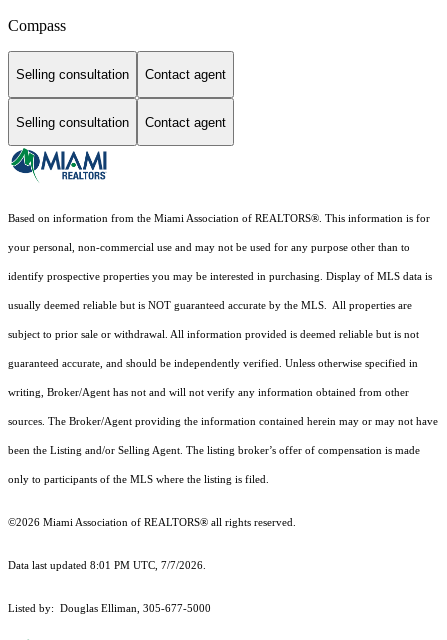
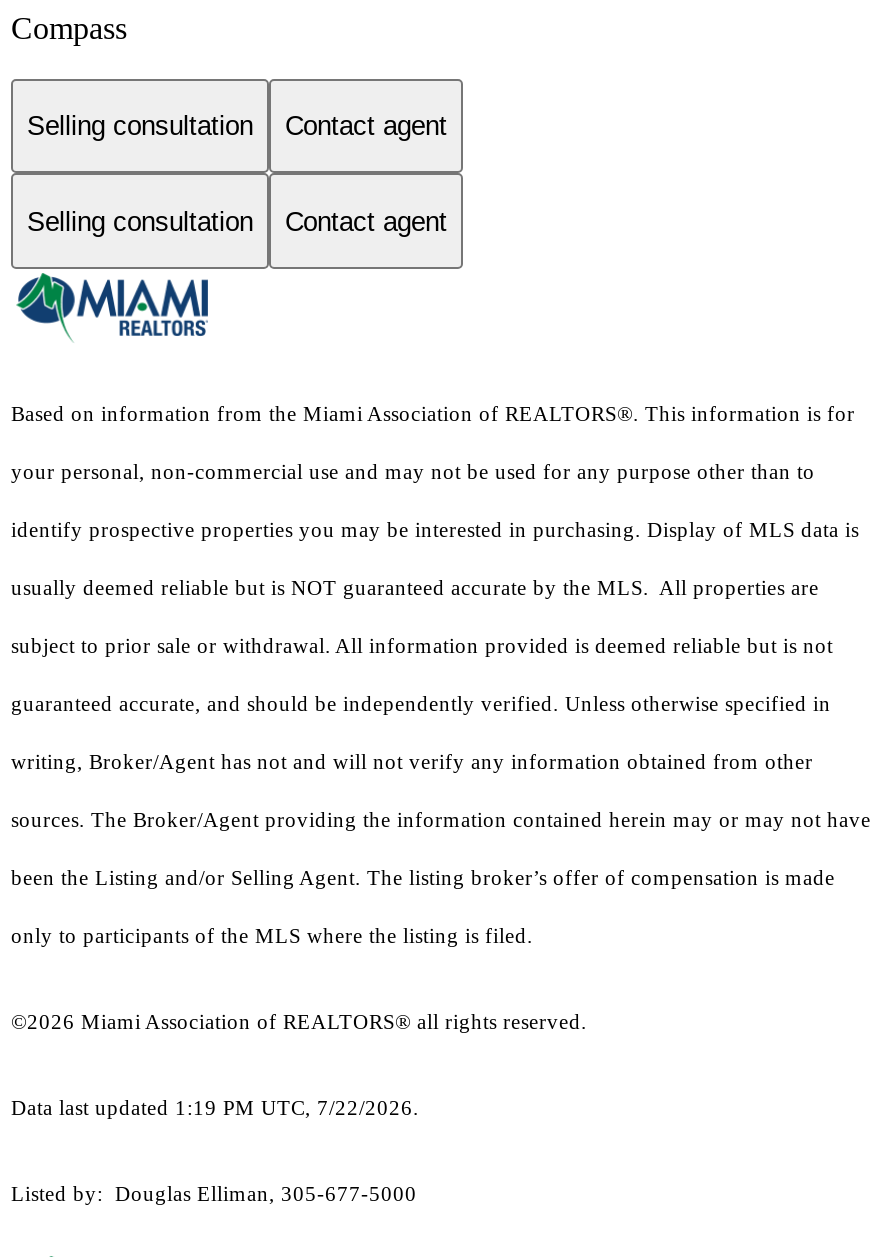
- Data last updated 8:01 PM UTC, 7/7/2026.
+ Data last updated 1:19 PM UTC, 7/22/2026.
